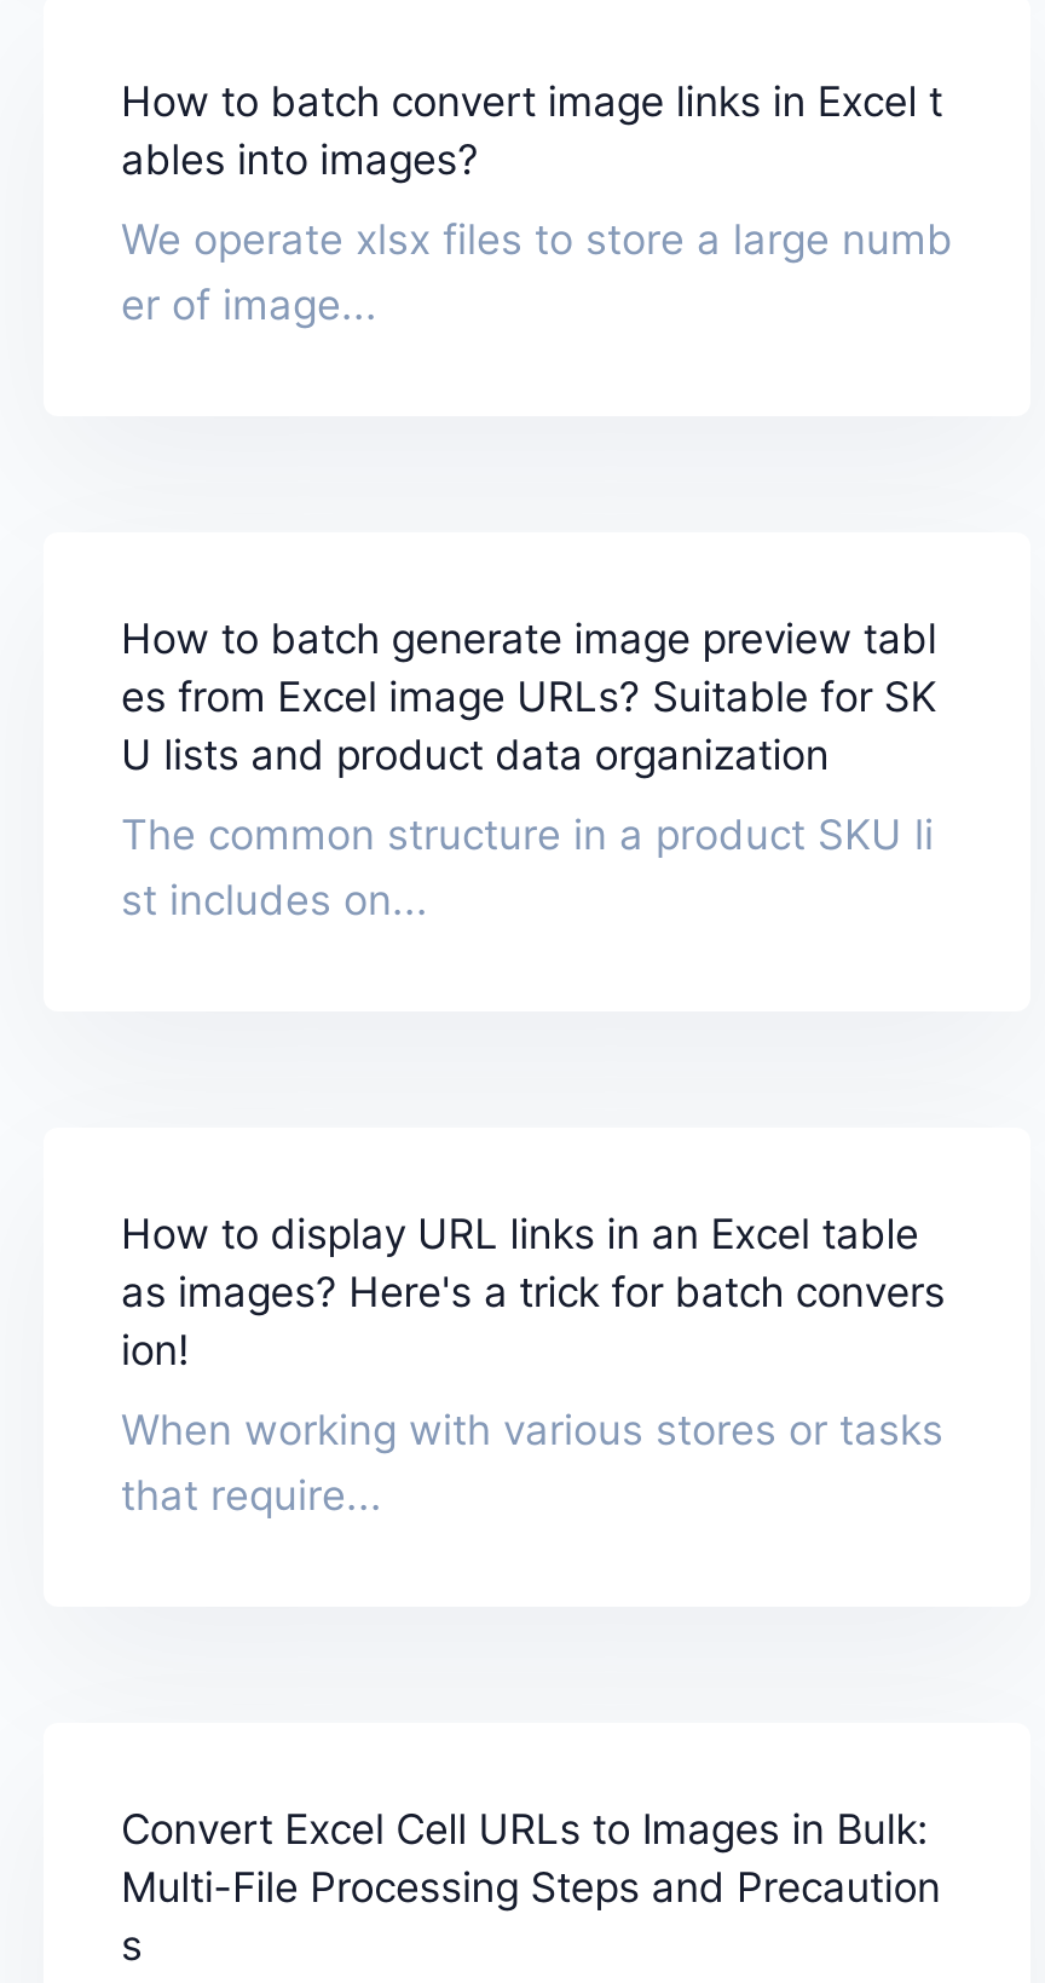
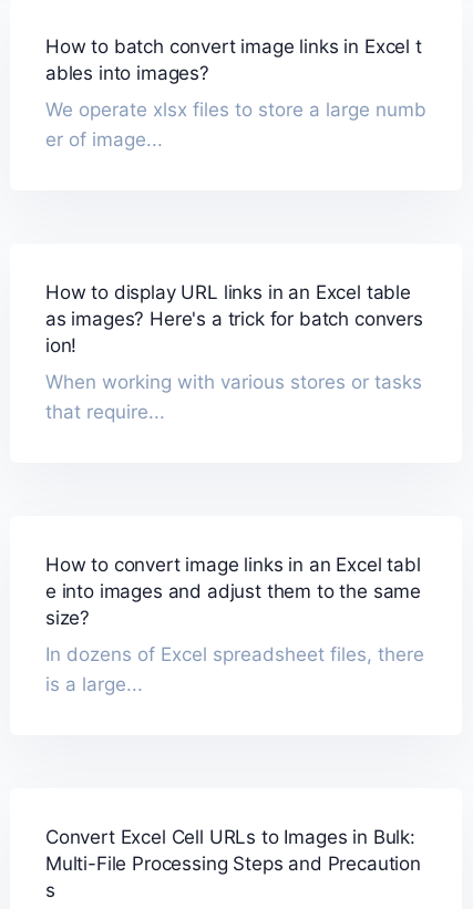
- How to batch generate image preview tabl
- es from Excel image URLs? Suitable for SK
- U lists and product data organization
- The common structure in a product SKU li
- st includes on...

moved up: How to display URL links in an Excel table | as images? Here's a trick for batch convers | ion! | When working with various stores or tasks | that require...

+ How to convert image links in an Excel tabl
+ e into images and adjust them to the same
+ size?
+ In dozens of Excel spreadsheet files, there
+ is a large...
